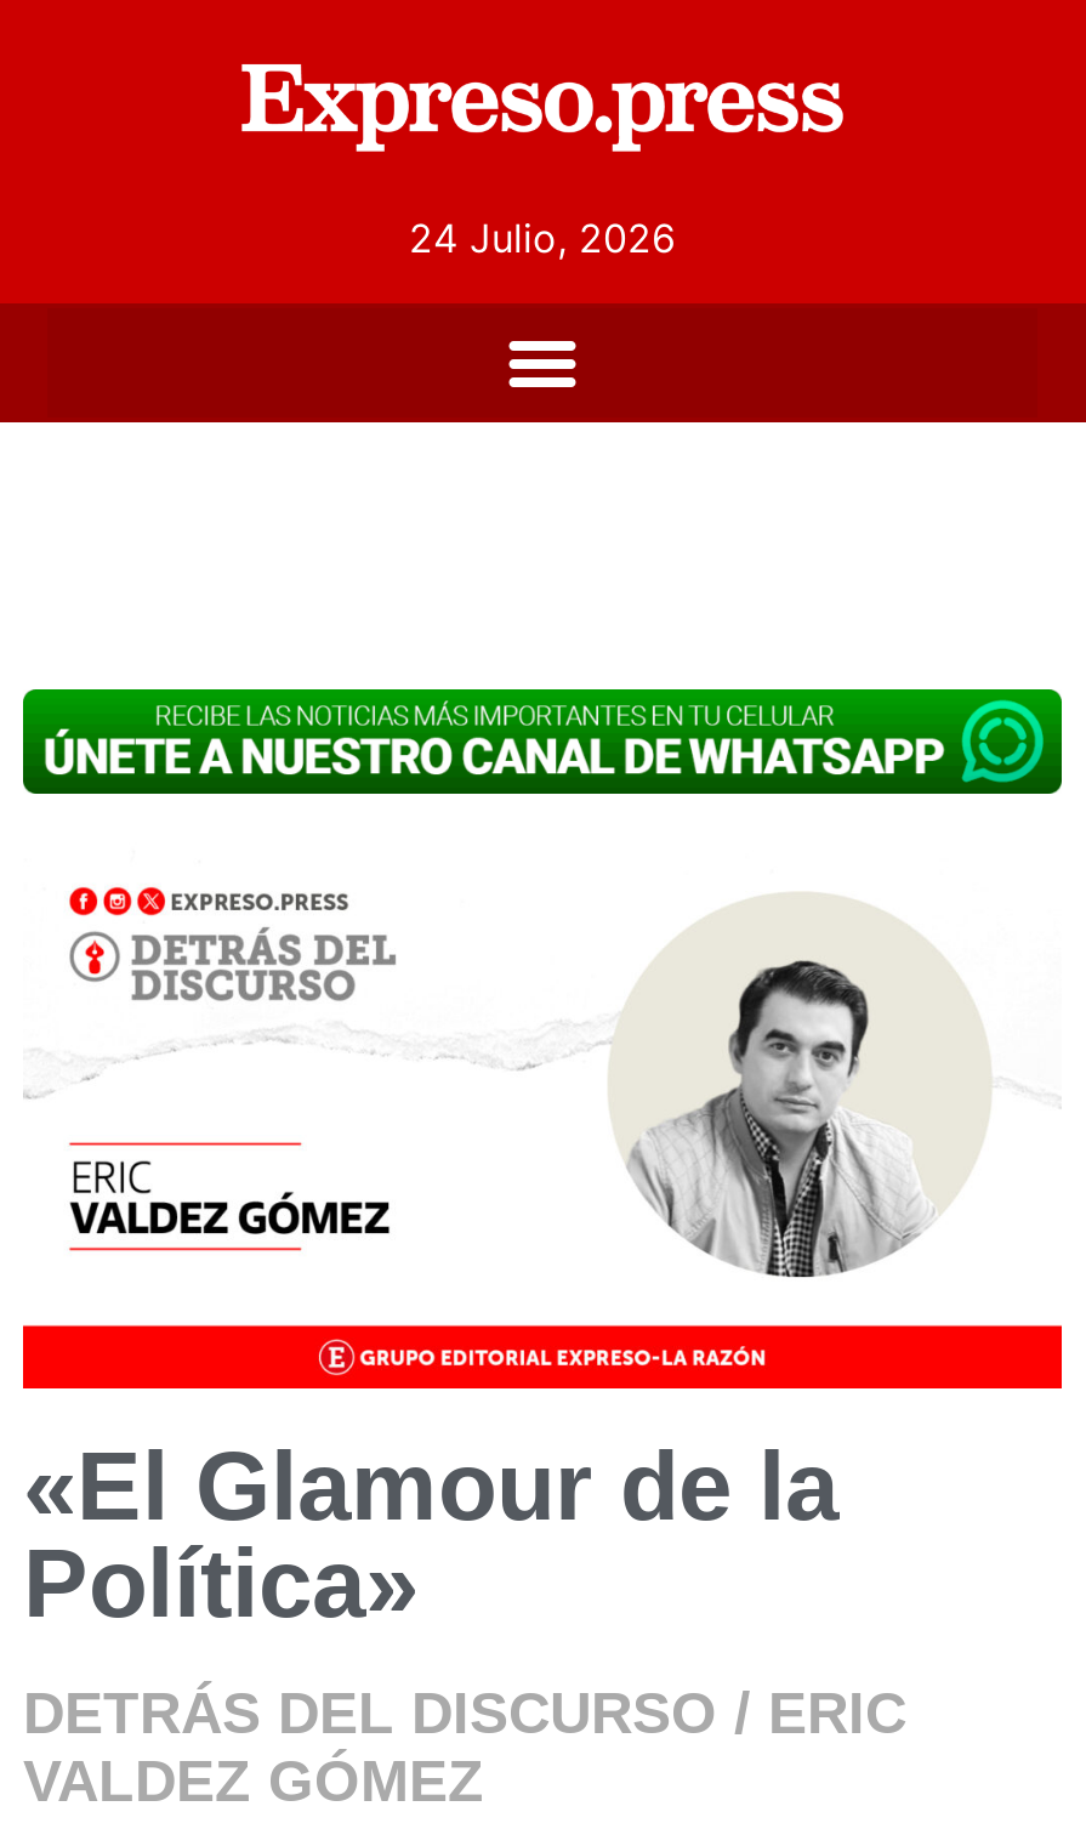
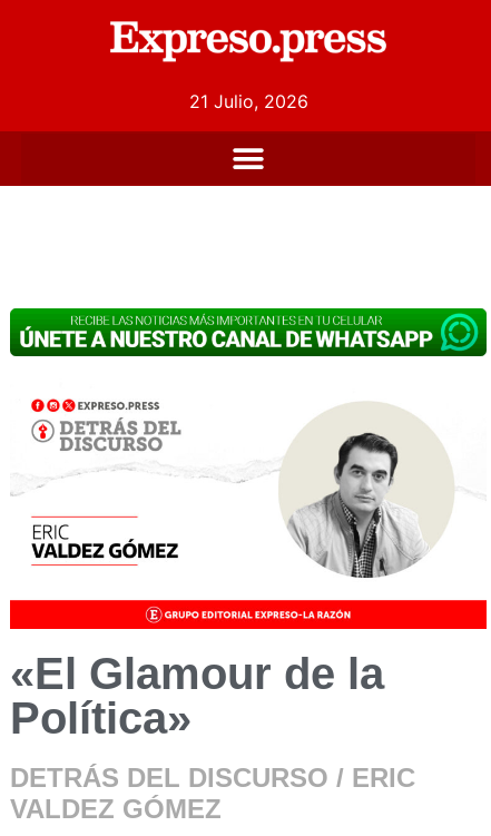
- 24 Julio, 2026
+ 21 Julio, 2026
